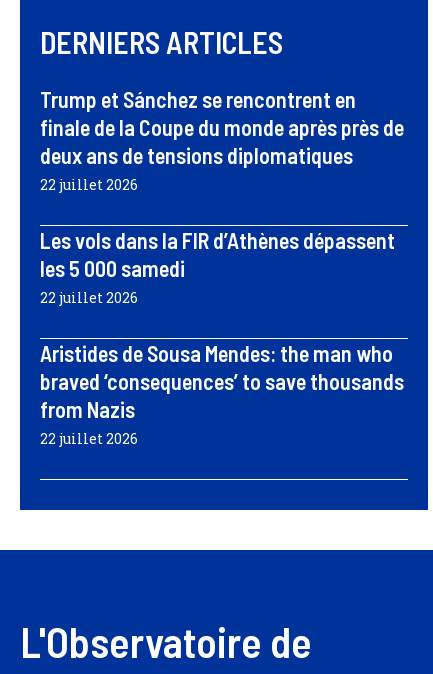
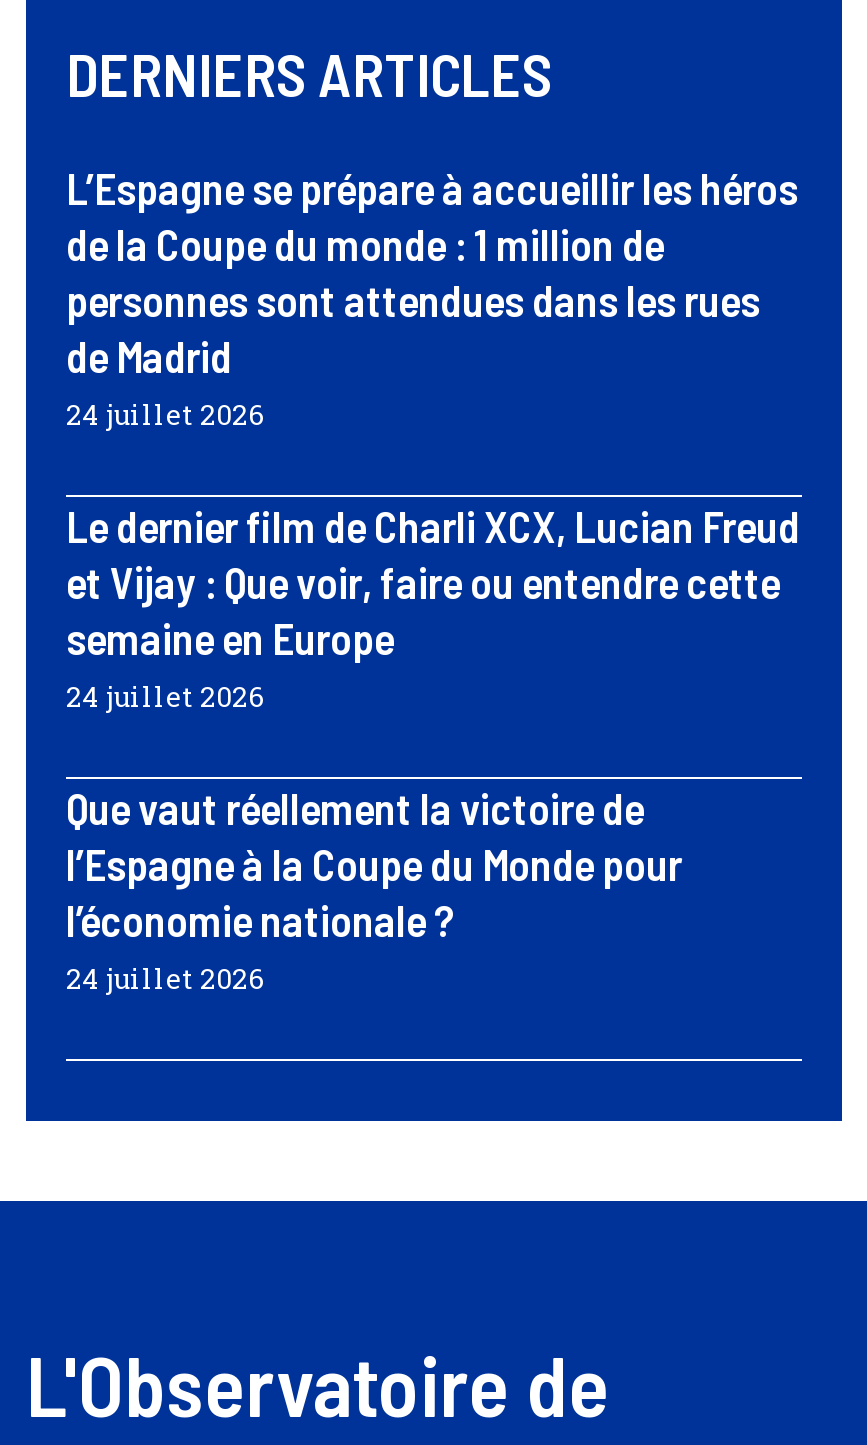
- Trump et Sánchez se rencontrent en
- finale de la Coupe du monde après près de
- deux ans de tensions diplomatiques
- 22 juillet 2026
+ L’Espagne se prépare à accueillir les héros
+ de la Coupe du monde : 1 million de
+ personnes sont attendues dans les rues
+ de Madrid
+ 24 juillet 2026

- Les vols dans la FIR d’Athènes dépassent
- les 5 000 samedi
- 22 juillet 2026
+ Le dernier film de Charli XCX, Lucian Freud
+ et Vijay : Que voir, faire ou entendre cette
+ semaine en Europe
+ 24 juillet 2026

- Aristides de Sousa Mendes: the man who
- braved ‘consequences’ to save thousands
- from Nazis
- 22 juillet 2026
+ Que vaut réellement la victoire de
+ l’Espagne à la Coupe du Monde pour
+ l’économie nationale ?
+ 24 juillet 2026
